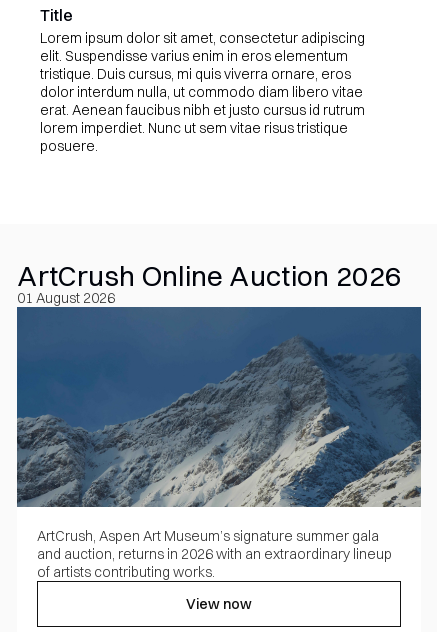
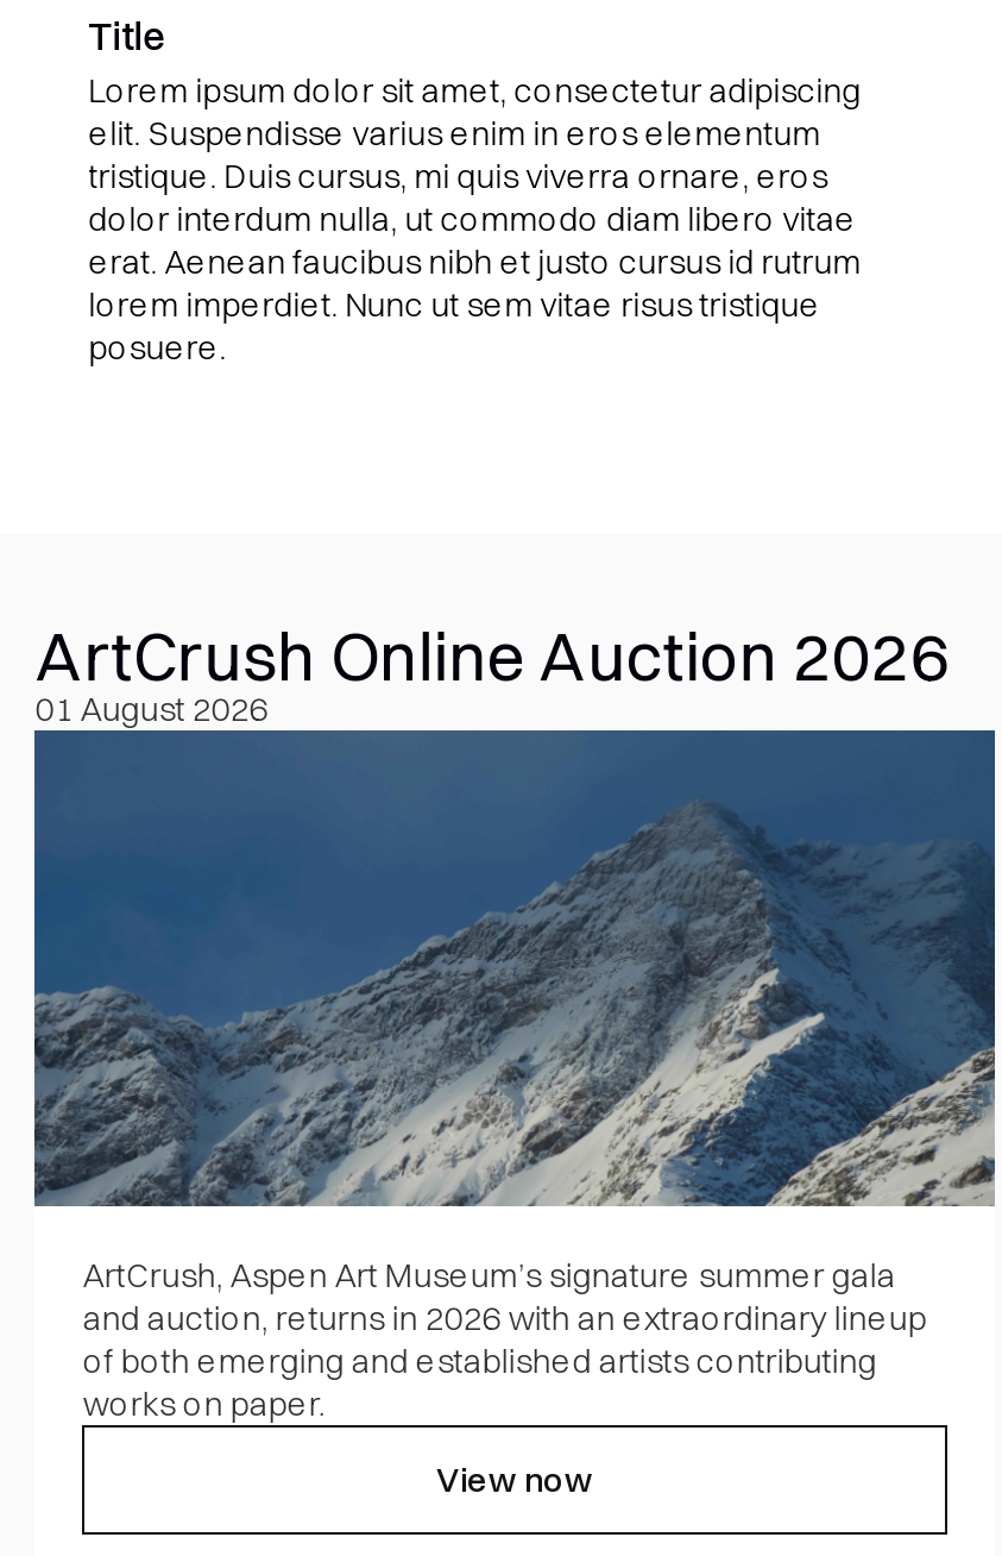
- of artists contributing works.
+ of both emerging and established artists contributing
+ works on paper.
